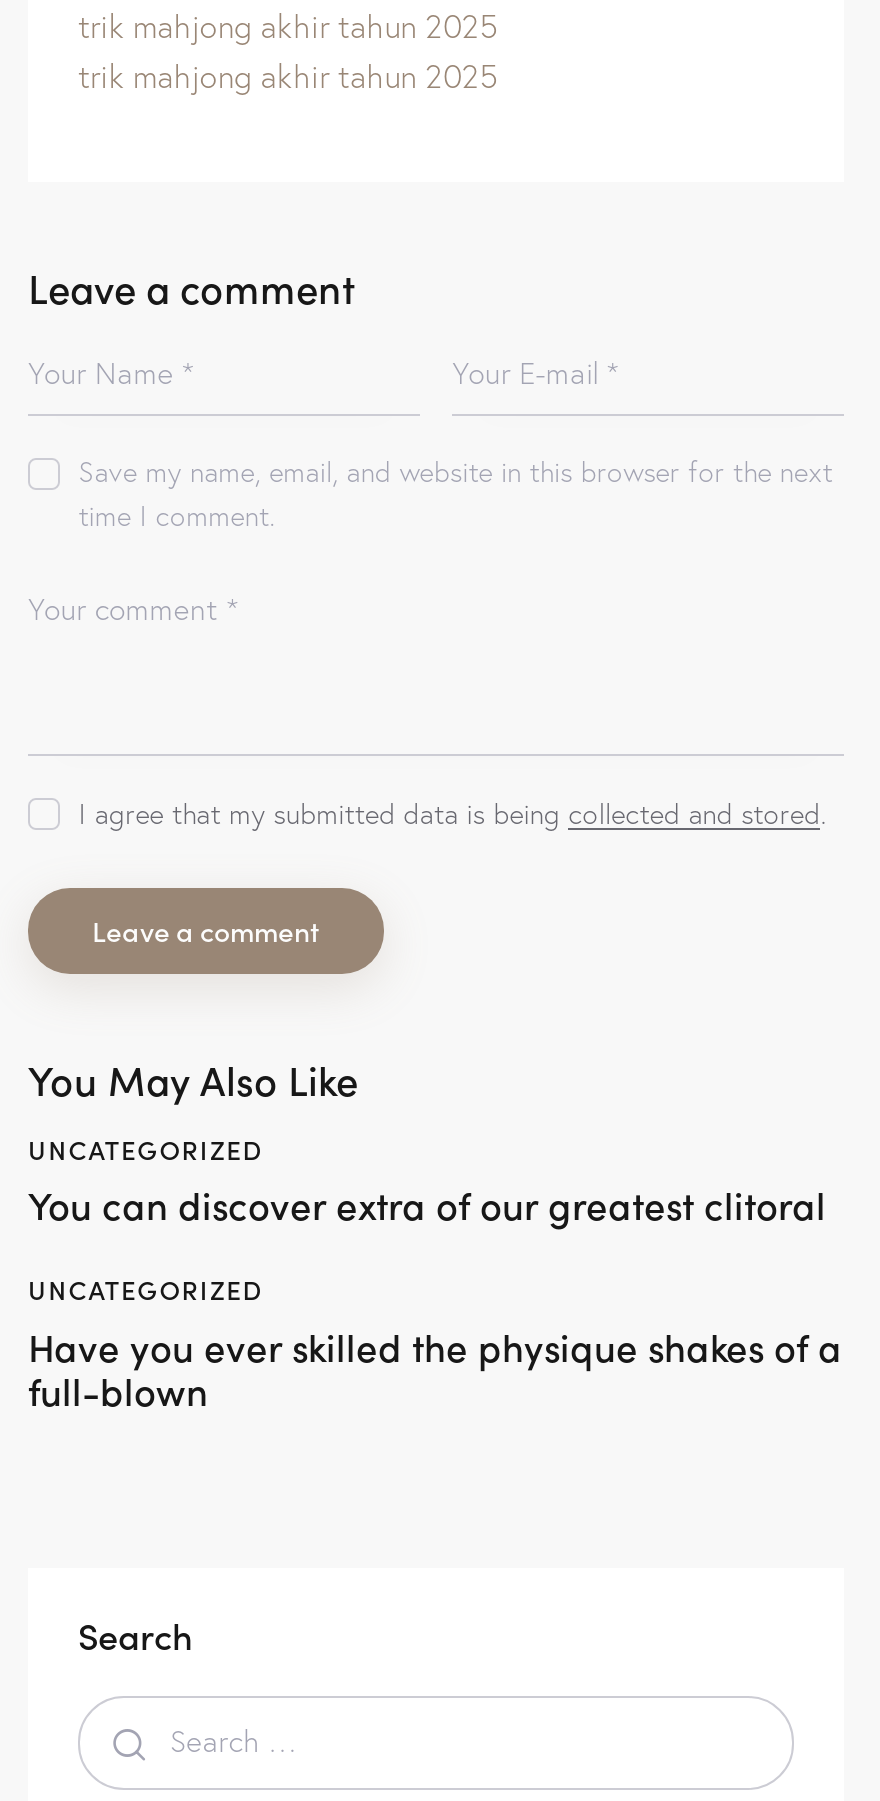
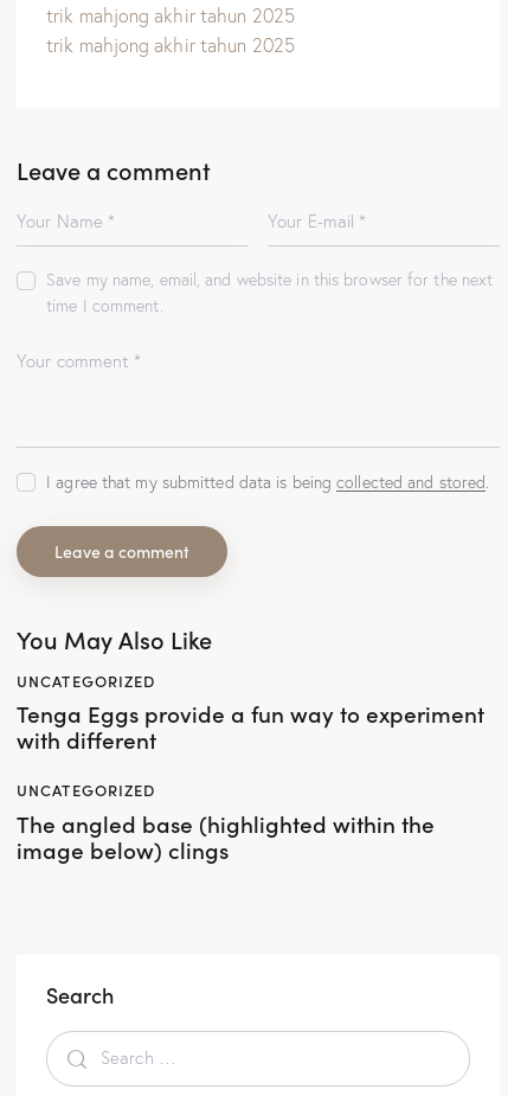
- You can discover extra of our greatest clitoral
+ Tenga Eggs provide a fun way to experiment
+ with different

- Have you ever skilled the physique shakes of a
- full-blown
+ The angled base (highlighted within the
+ image below) clings
